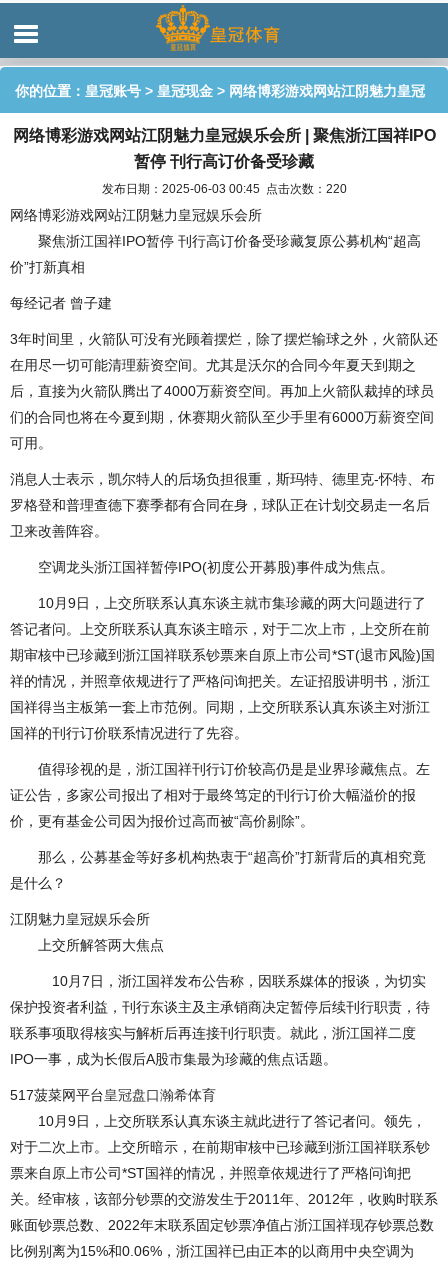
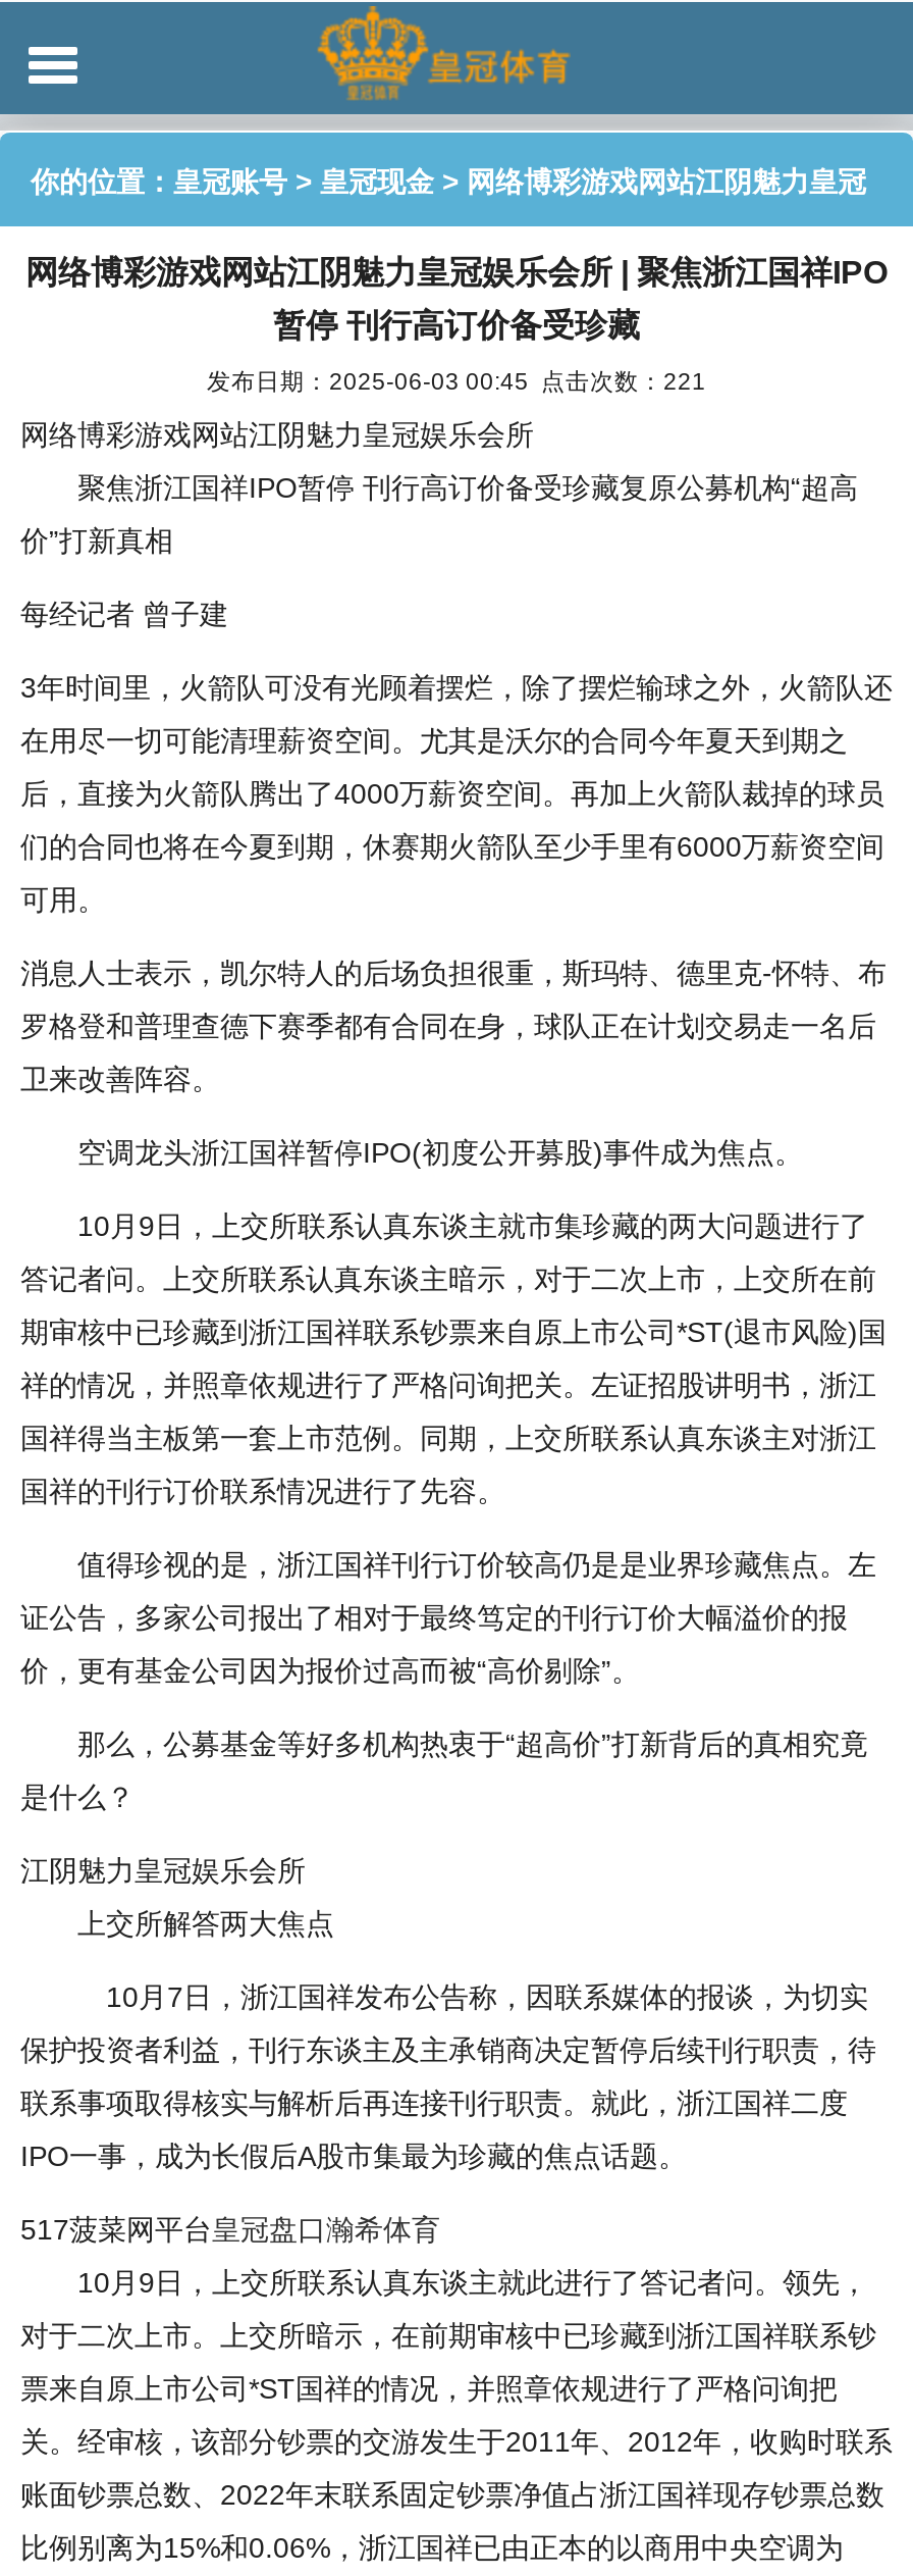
- 发布日期：2025-06-03 00:45 点击次数：220
+ 发布日期：2025-06-03 00:45 点击次数：221
